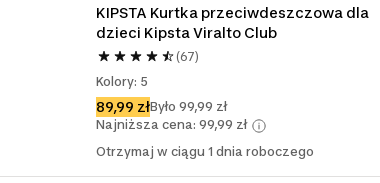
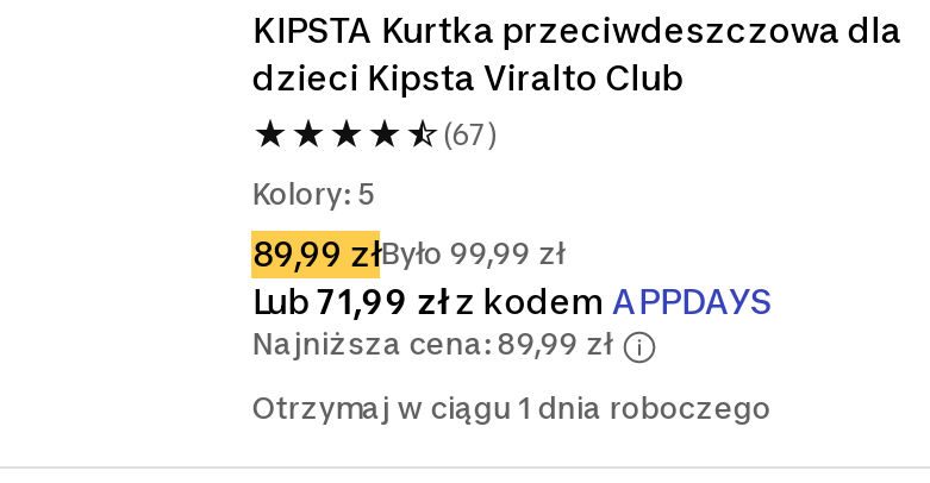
- Najniższa cena: 99,99 zł
+ Lub 71,99 zł z kodem APPDAYS
+ Najniższa cena: 89,99 zł
